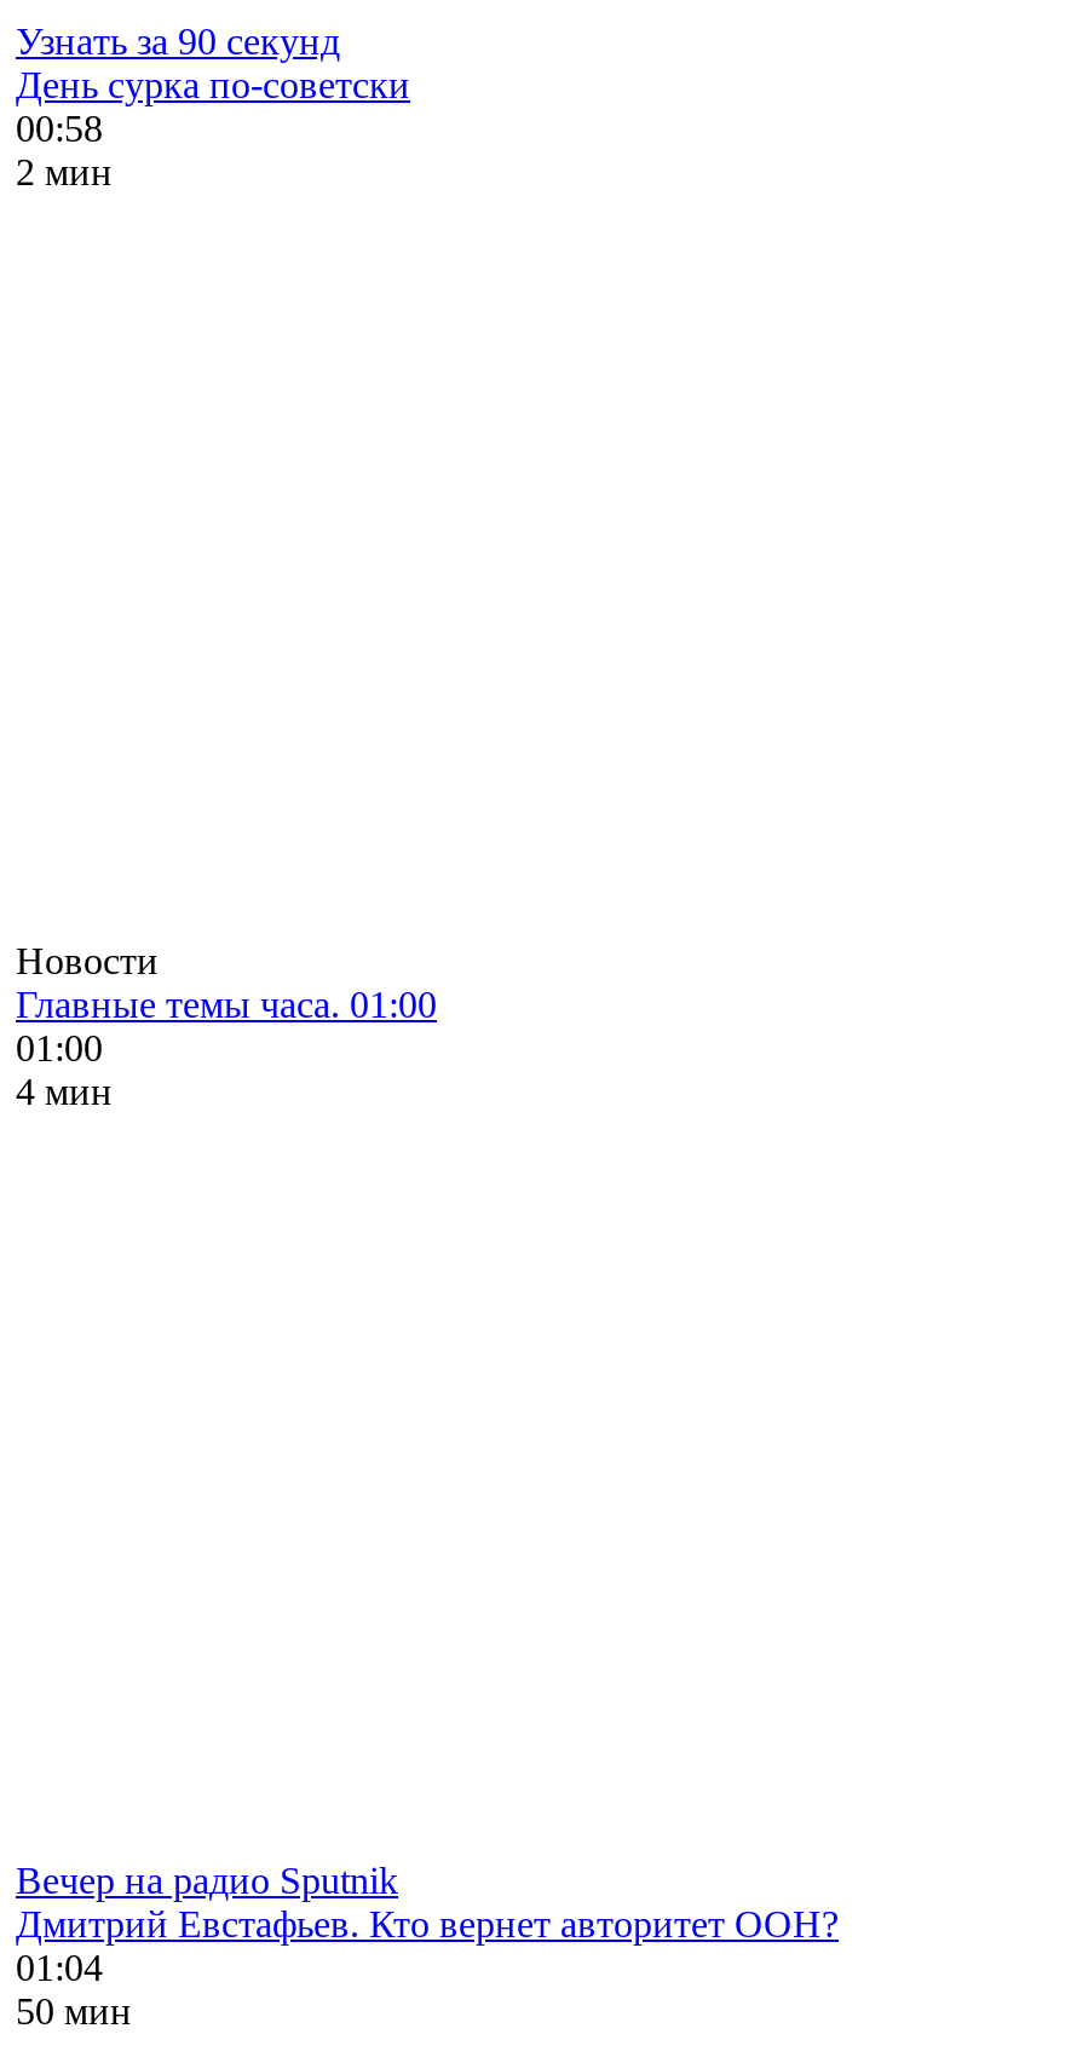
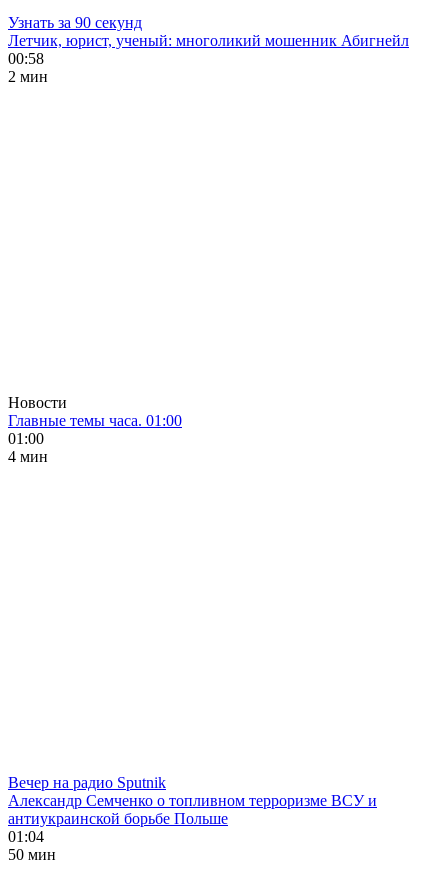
- День сурка по-советски
+ Летчик, юрист, ученый: многоликий мошенник Абигнейл

- Дмитрий Евстафьев. Кто вернет авторитет ООН?
+ Александр Семченко о топливном терроризме ВСУ и
+ антиукраинской борьбе Польше
